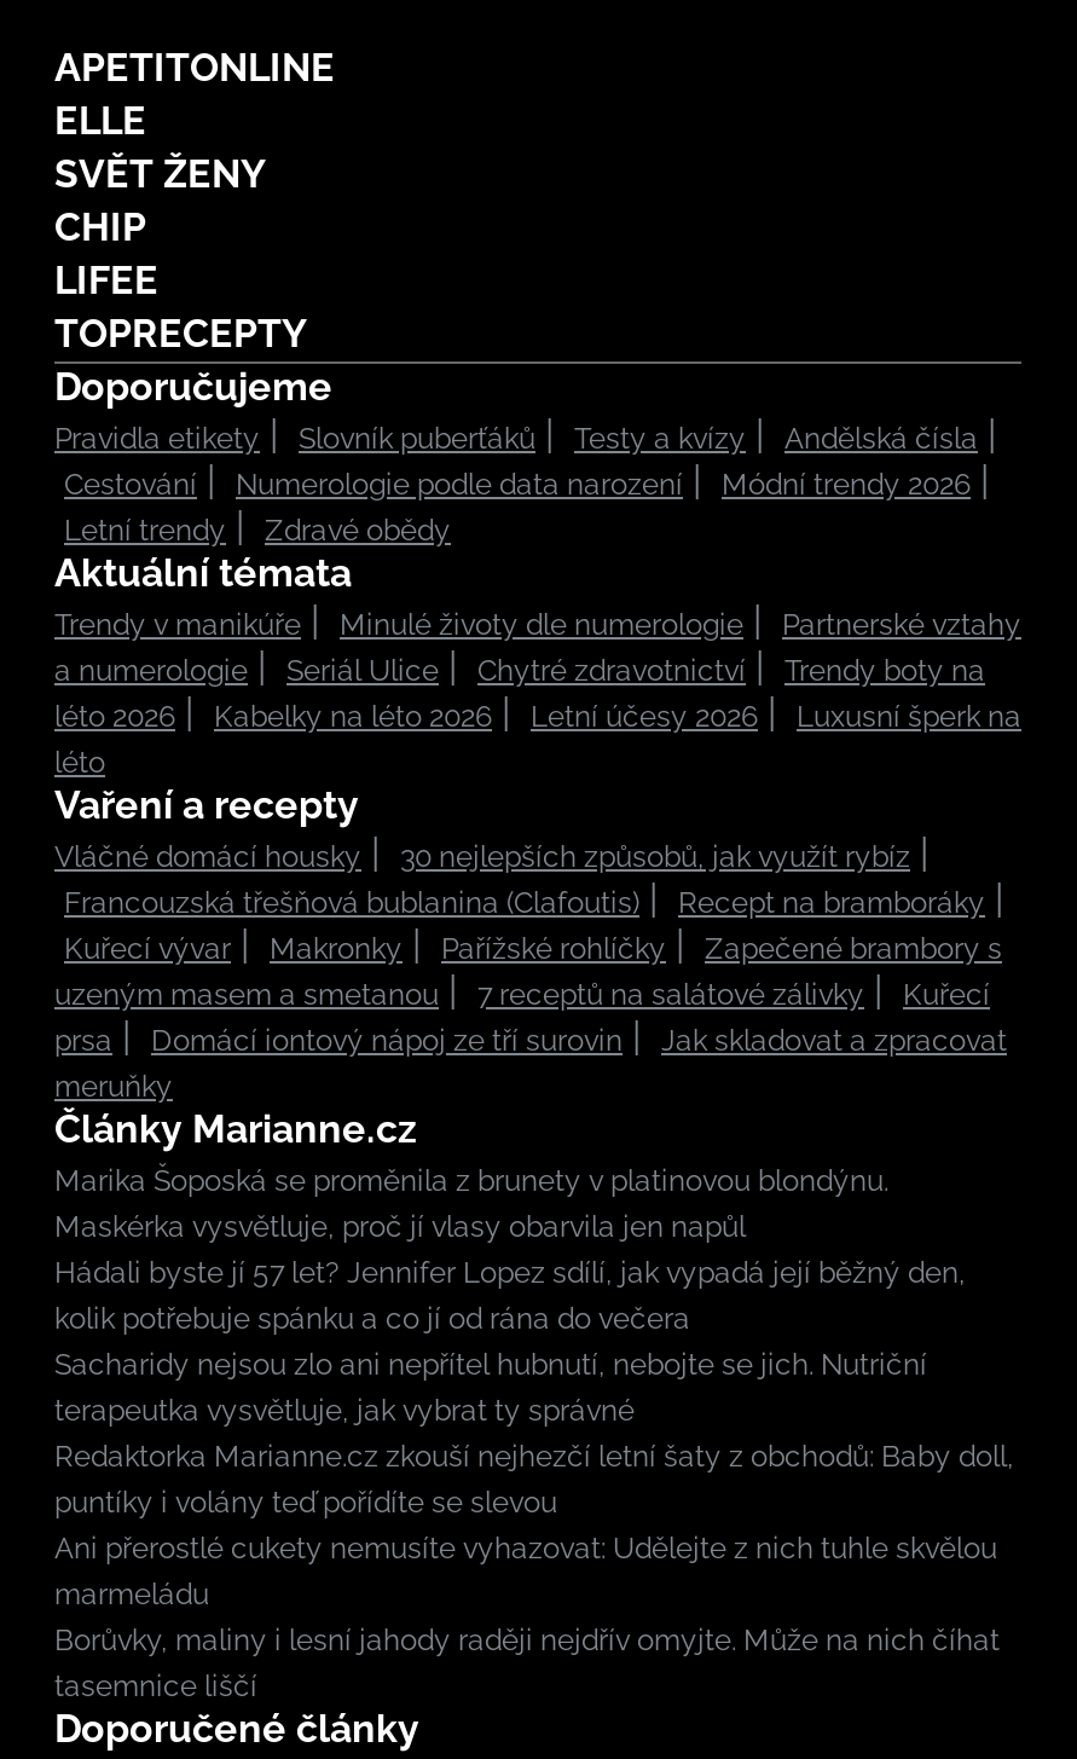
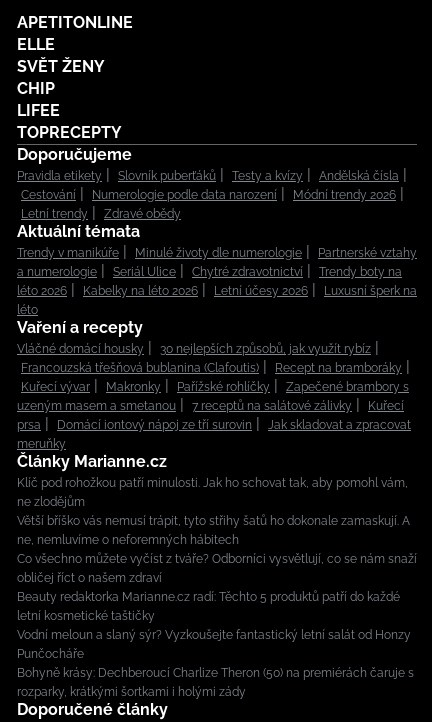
- Marika Šoposká se proměnila z brunety v platinovou blondýnu.
- Maskérka vysvětluje, proč jí vlasy obarvila jen napůl
- Hádali byste jí 57 let? Jennifer Lopez sdílí, jak vypadá její běžný den,
- kolik potřebuje spánku a co jí od rána do večera
- Sacharidy nejsou zlo ani nepřítel hubnutí, nebojte se jich. Nutriční
- terapeutka vysvětluje, jak vybrat ty správné
- Redaktorka Marianne.cz zkouší nejhezčí letní šaty z obchodů: Baby doll,
- puntíky i volány teď pořídíte se slevou
- Ani přerostlé cukety nemusíte vyhazovat: Udělejte z nich tuhle skvělou
- marmeládu
- Borůvky, maliny i lesní jahody raději nejdřív omyjte. Může na nich číhat
- tasemnice liščí
+ Klíč pod rohožkou patří minulosti. Jak ho schovat tak, aby pomohl vám,
+ ne zlodějům
+ Větší bříško vás nemusí trápit, tyto střihy šatů ho dokonale zamaskují. A
+ ne, nemluvíme o neforemných hábitech
+ Co všechno můžete vyčíst z tváře? Odborníci vysvětlují, co se nám snaží
+ obličej říct o našem zdraví
+ Beauty redaktorka Marianne.cz radí: Těchto 5 produktů patří do každé
+ letní kosmetické taštičky
+ Vodní meloun a slaný sýr? Vyzkoušejte fantastický letní salát od Honzy
+ Punčocháře
+ Bohyně krásy: Dechberoucí Charlize Theron (50) na premiérách čaruje s
+ rozparky, krátkými šortkami i holými zády
